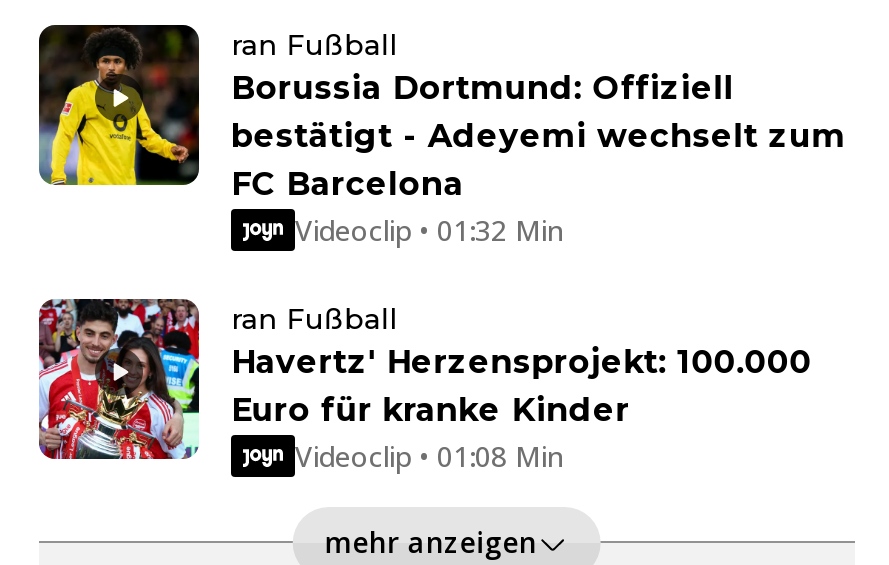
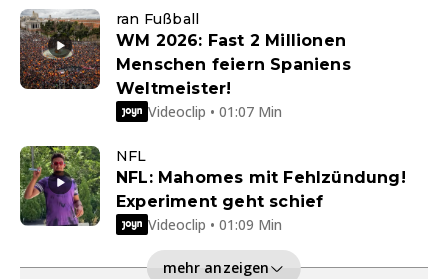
- [image]
- Borussia Dortmund: Offiziell
- bestätigt - Adeyemi wechselt zum
- FC Barcelona
- Videoclip • 01:32 Min
+ [image]
+ WM 2026: Fast 2 Millionen
+ Menschen feiern Spaniens
+ Weltmeister!
+ Videoclip • 01:07 Min

- [image]
- ran Fußball
- Havertz' Herzensprojekt: 100.000
- Euro für kranke Kinder
- Videoclip • 01:08 Min
+ [image]
+ NFL
+ NFL: Mahomes mit Fehlzündung!
+ Experiment geht schief
+ Videoclip • 01:09 Min
